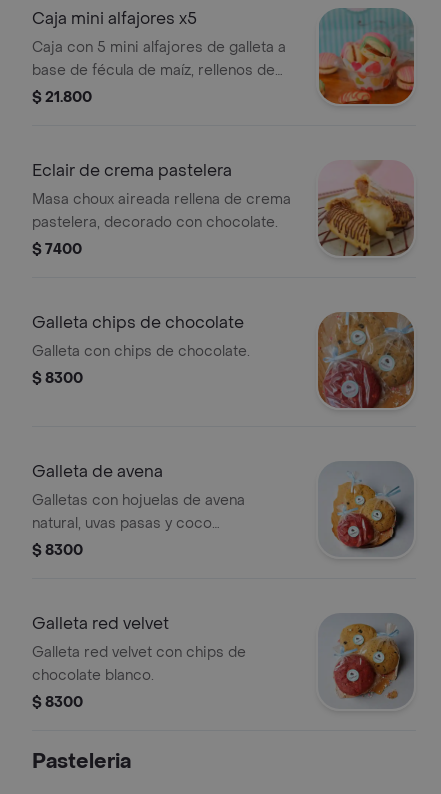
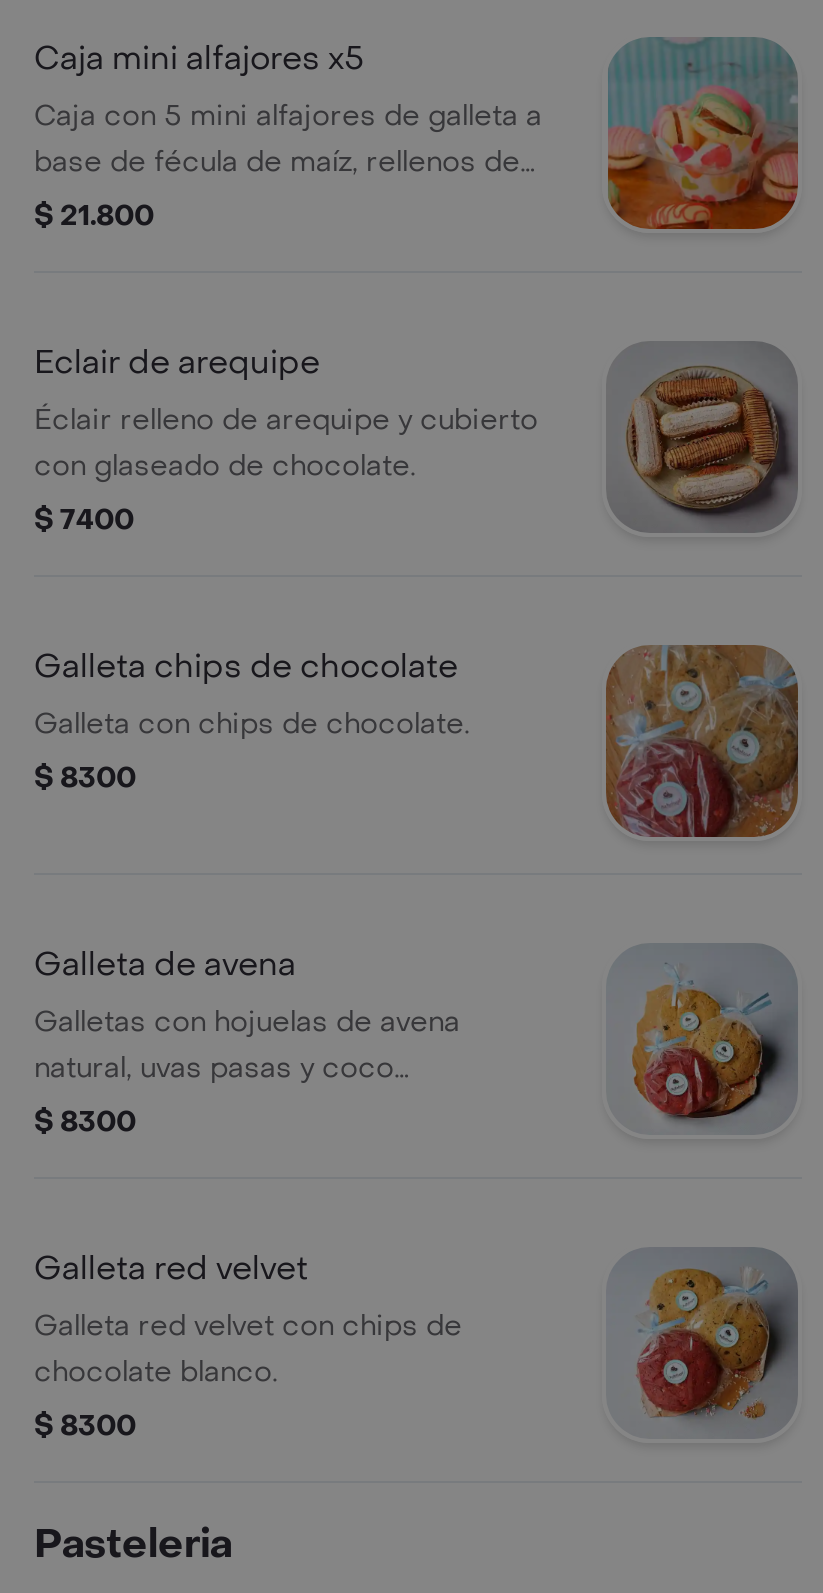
- [image]
- Eclair de crema pastelera
- Masa choux aireada rellena de crema
- pastelera, decorado con chocolate.
+ [image]
+ Eclair de arequipe
+ Éclair relleno de arequipe y cubierto
+ con glaseado de chocolate.
